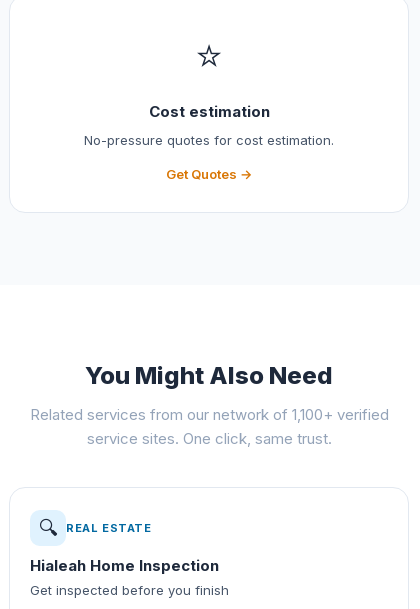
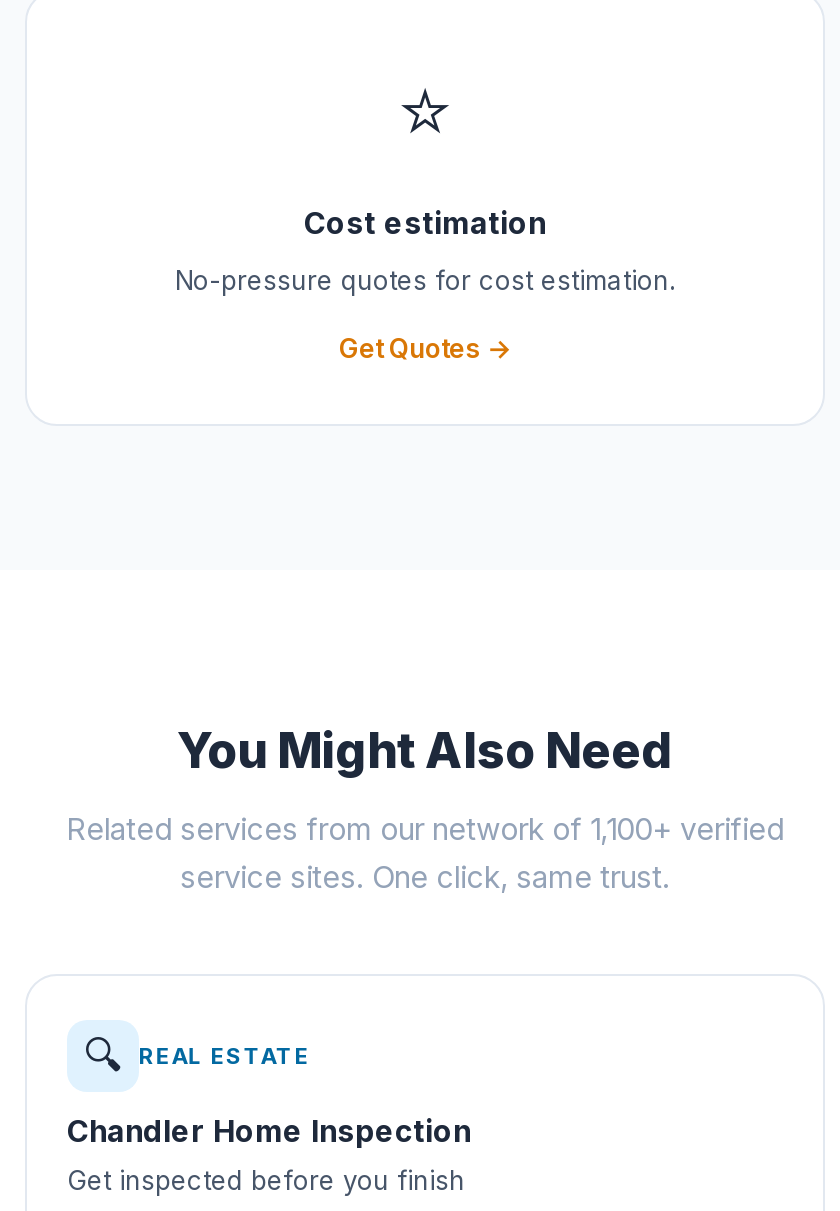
- Hialeah Home Inspection
+ Chandler Home Inspection
